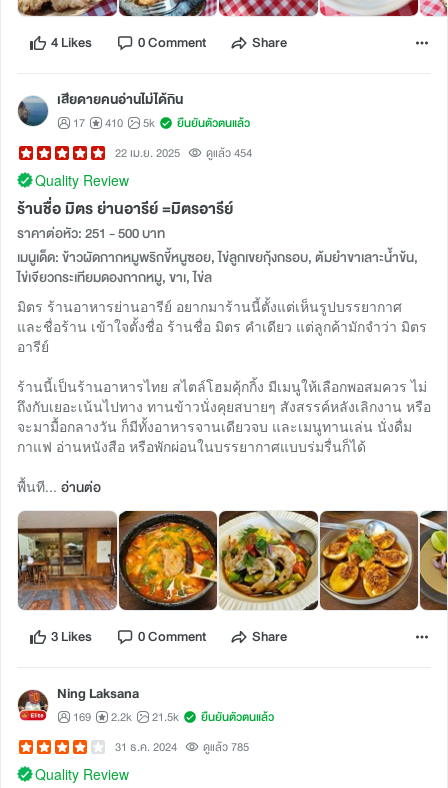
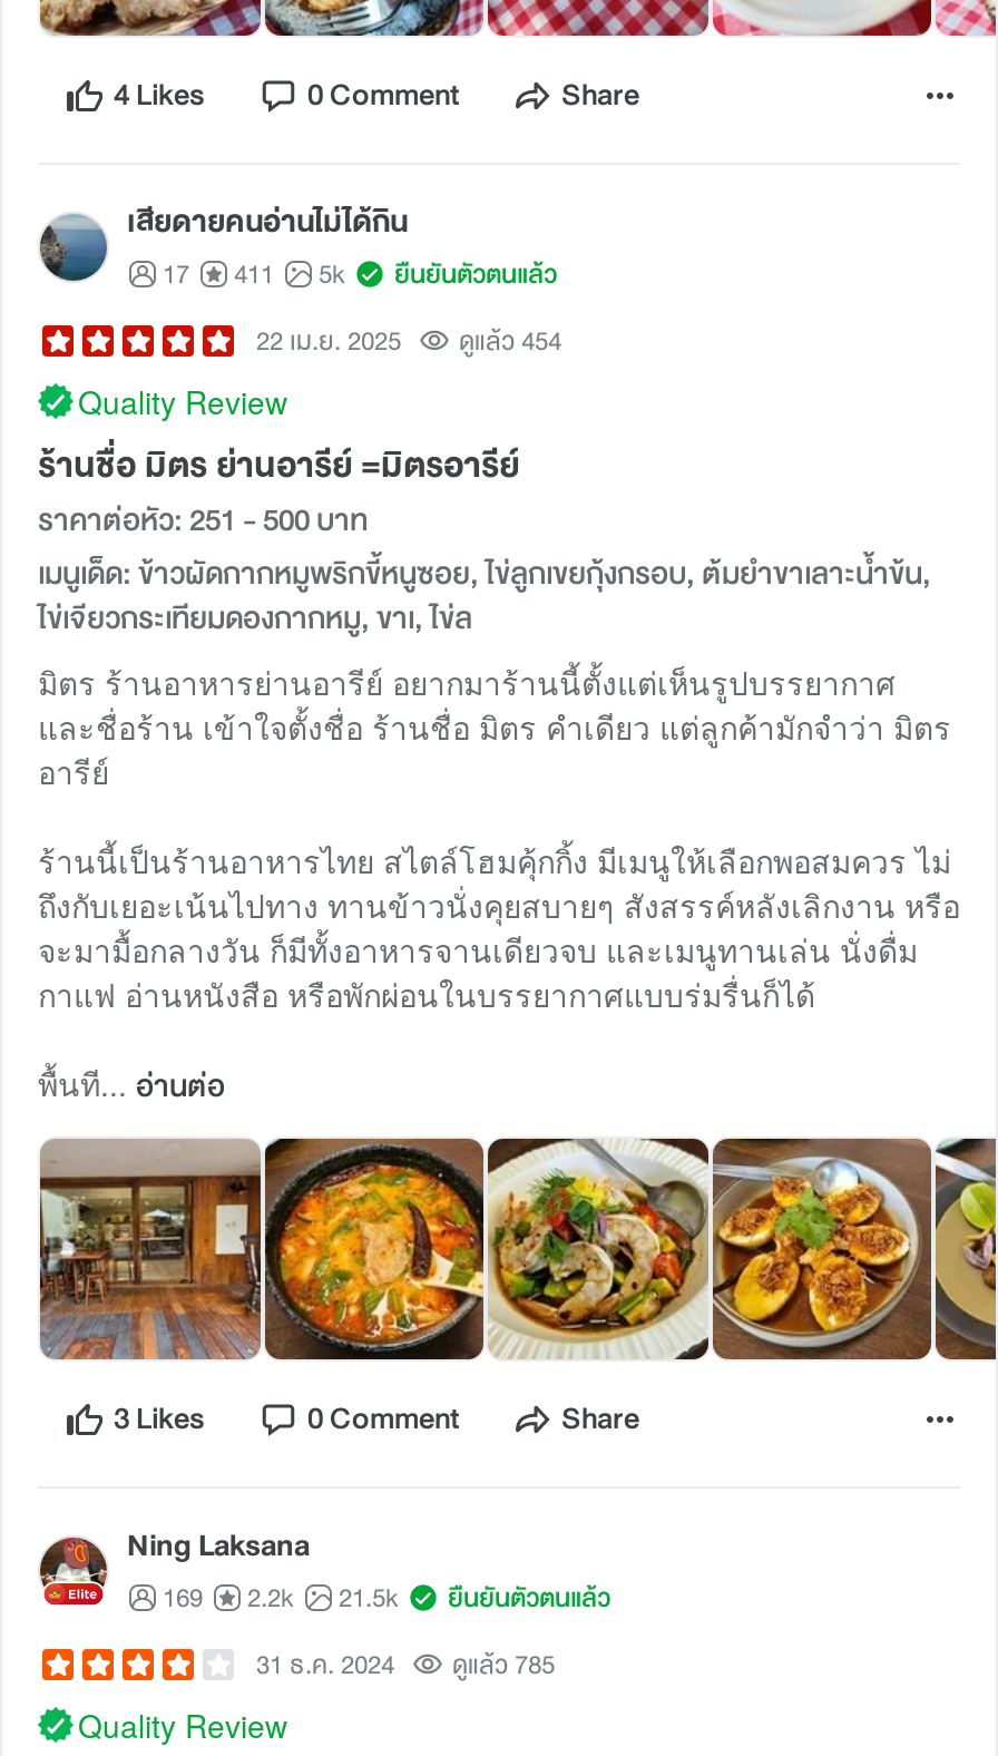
- 17 410 5k ยืนยันตัวตนแล้ว
+ 17 411 5k ยืนยันตัวตนแล้ว
